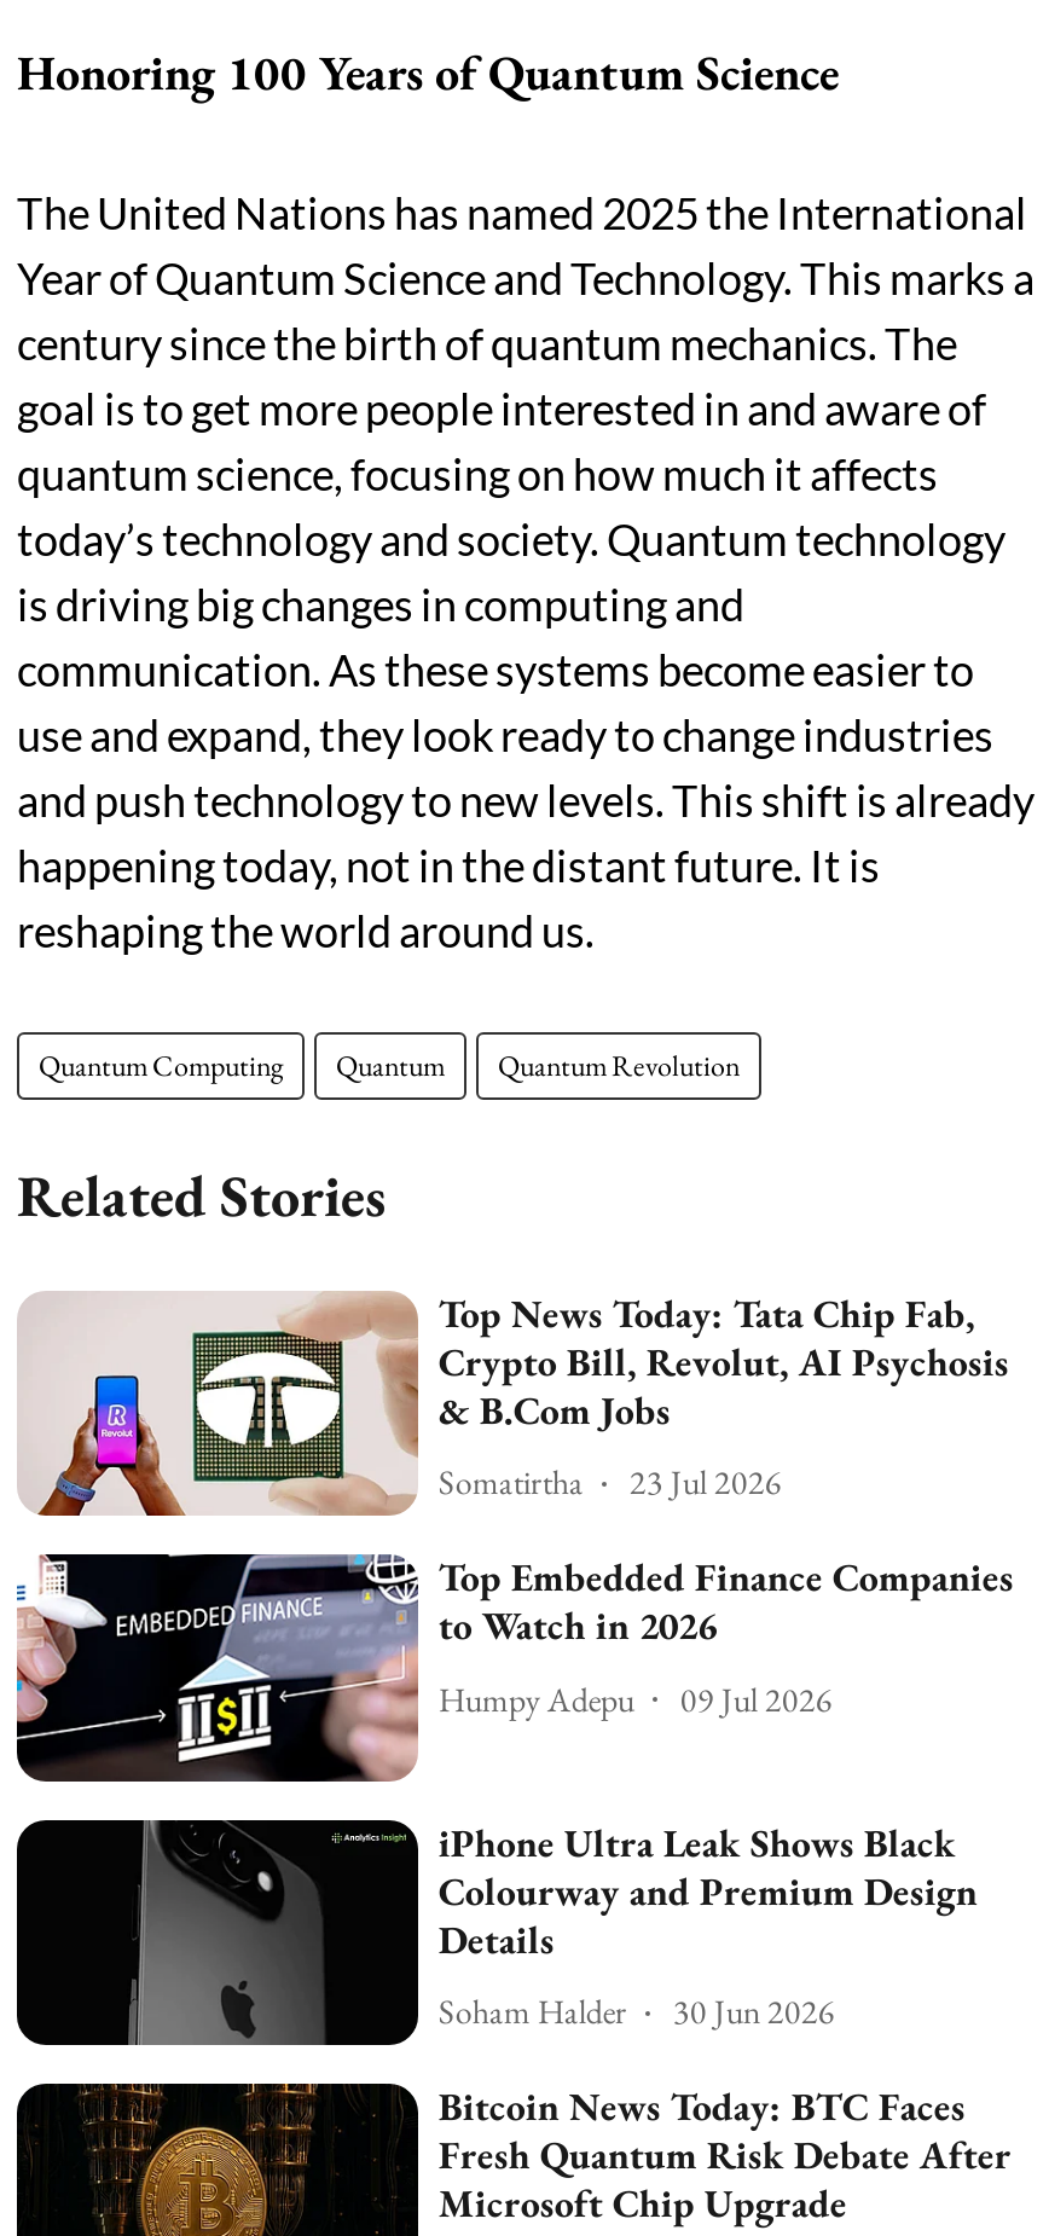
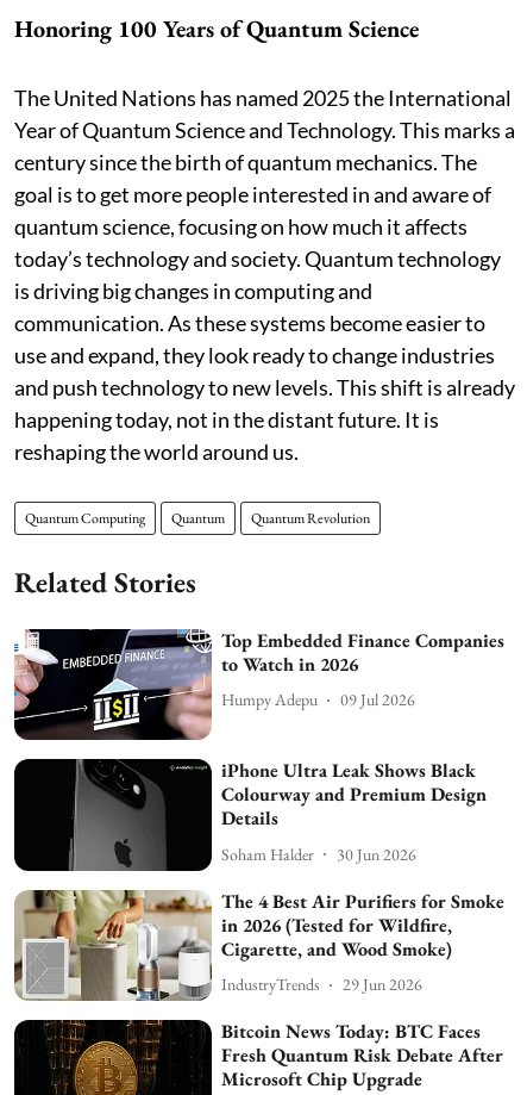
- [image]
- Top News Today: Tata Chip Fab,
- Crypto Bill, Revolut, AI Psychosis
- & B.Com Jobs
- Somatirtha
- 23 Jul 2026

moved up: [image] | Top Embedded Finance Companies | to Watch in 2026 | ... | Soham Halder | 30 Jun 2026

+ [image]
+ The 4 Best Air Purifiers for Smoke
+ in 2026 (Tested for Wildfire,
+ Cigarette, and Wood Smoke)
+ IndustryTrends
+ 29 Jun 2026
